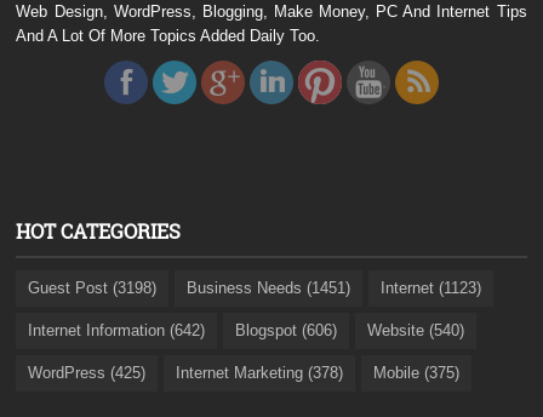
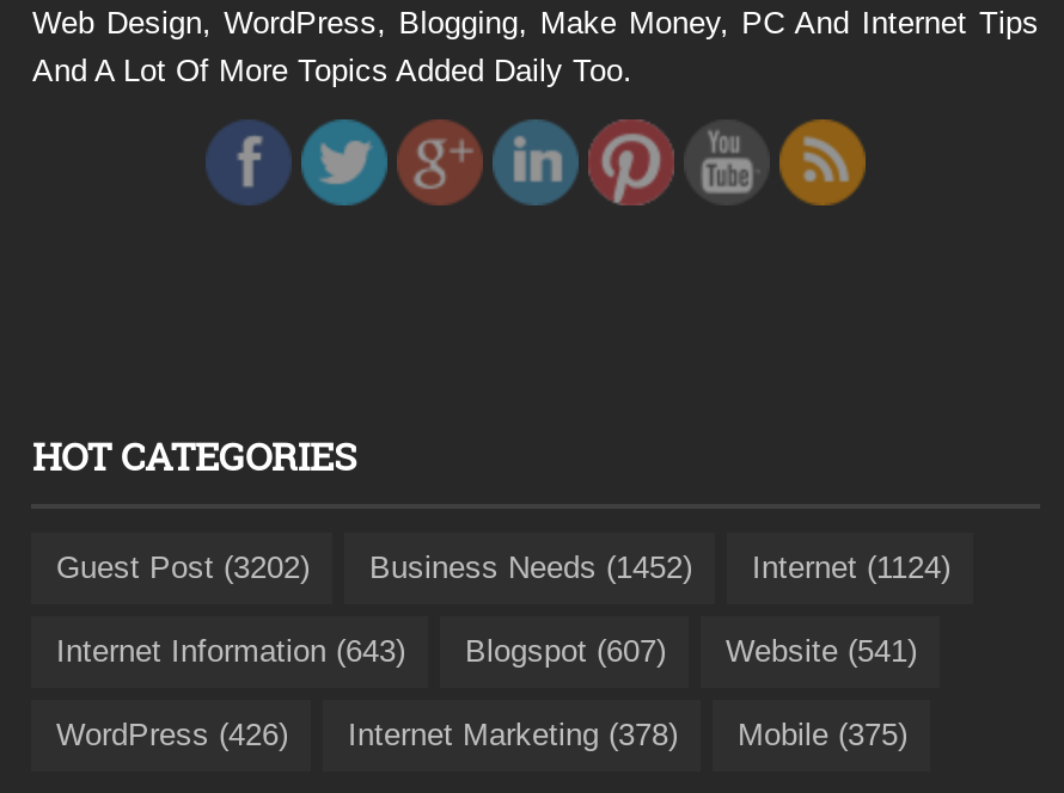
- Guest Post (3198)
+ Guest Post (3202)

- Business Needs (1451)
+ Business Needs (1452)

- Internet (1123)
+ Internet (1124)

- Internet Information (642)
+ Internet Information (643)

- Blogspot (606)
+ Blogspot (607)

- Website (540)
+ Website (541)

- WordPress (425) Internet Marketing (378) Mobile (375)
+ WordPress (426) Internet Marketing (378) Mobile (375)
